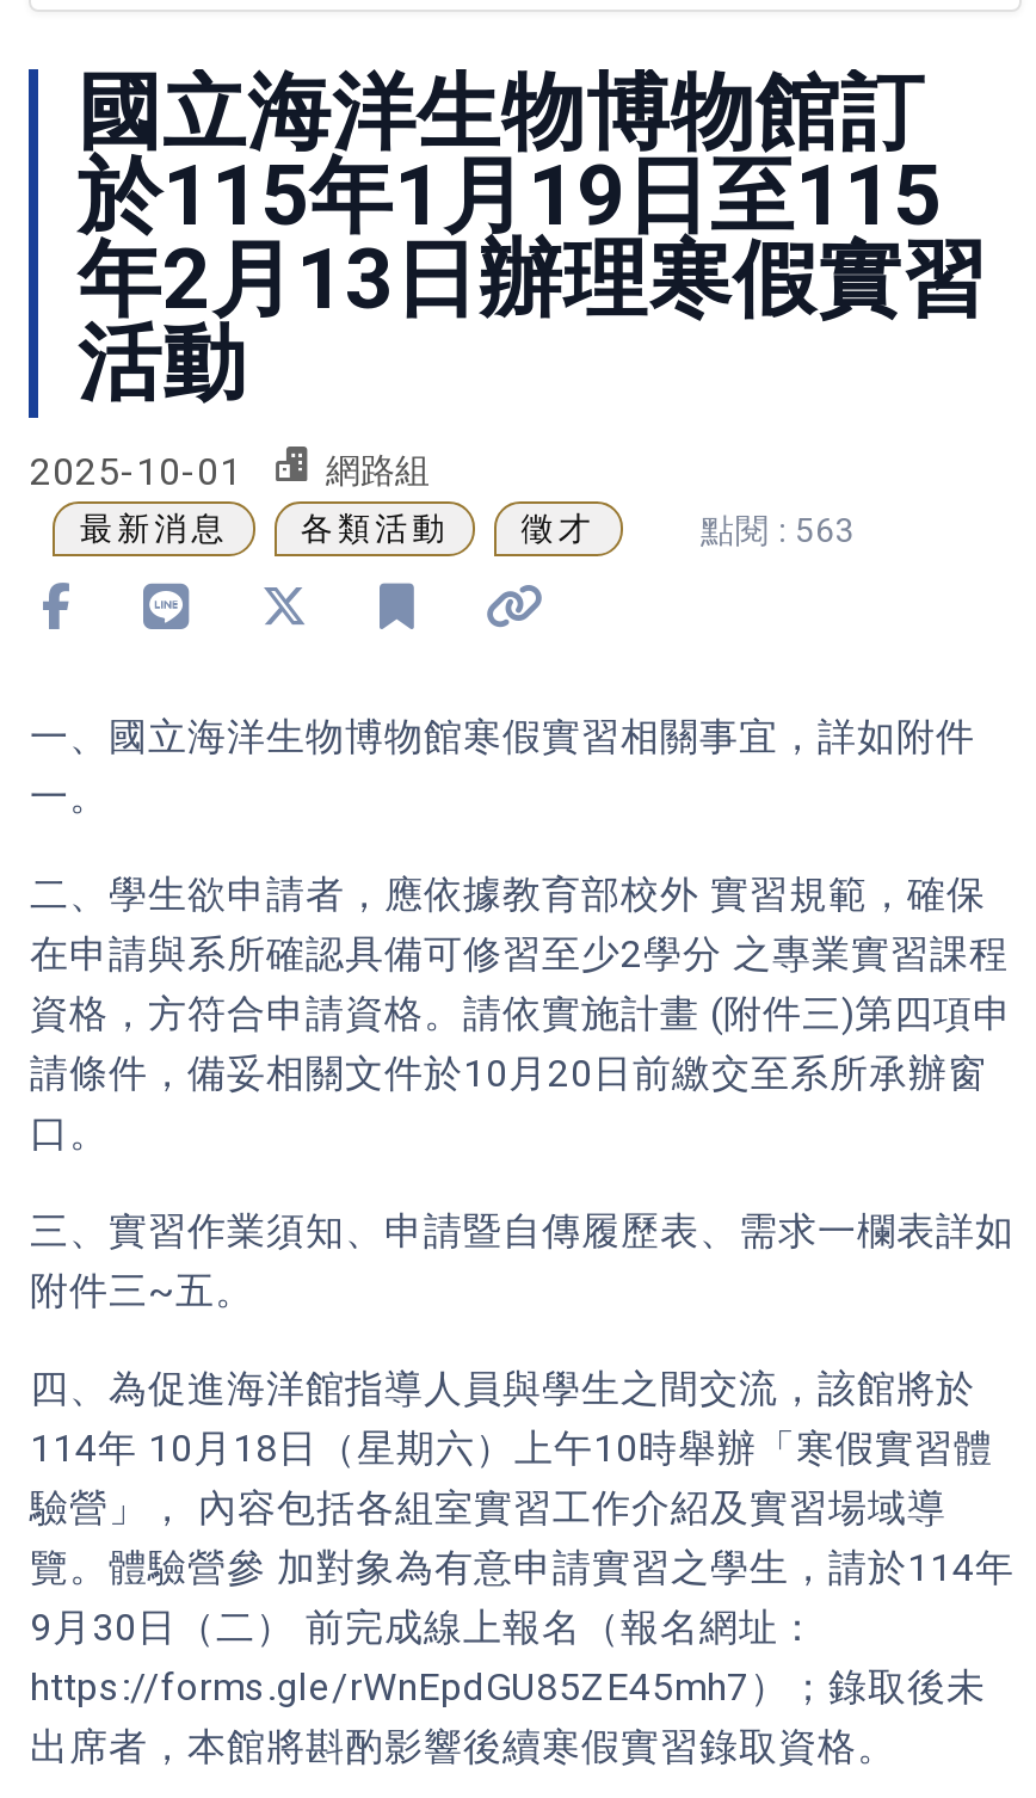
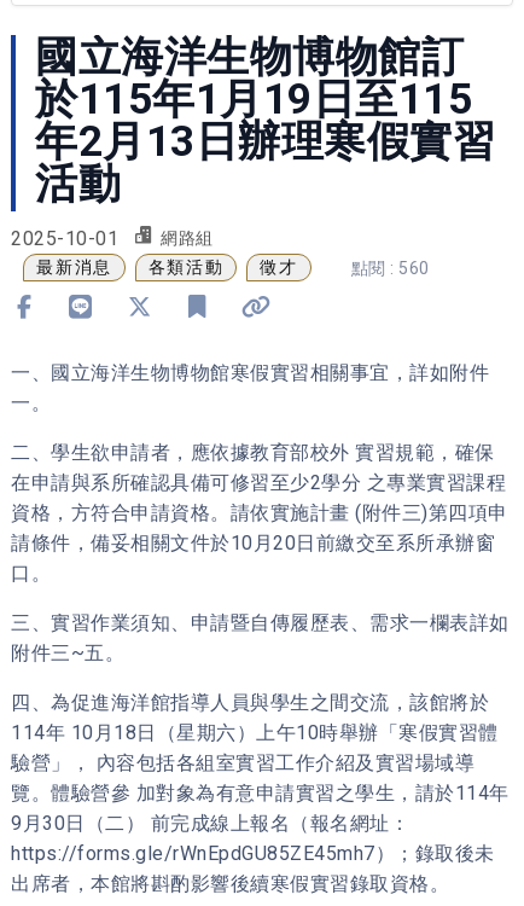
- 點閱 : 563
+ 點閱 : 560
